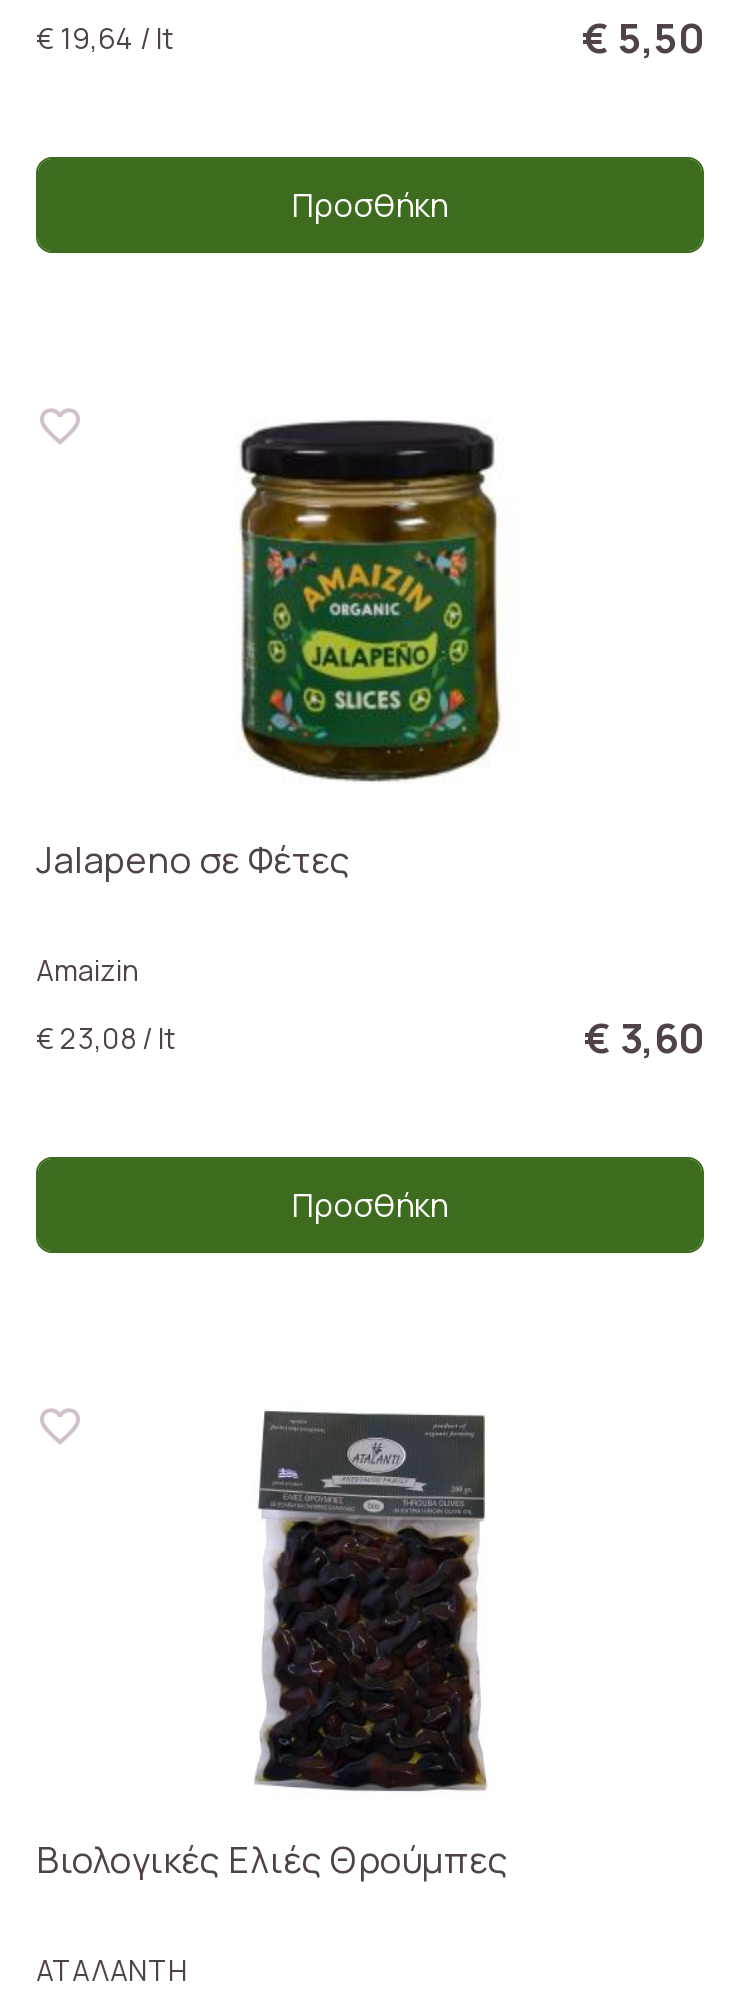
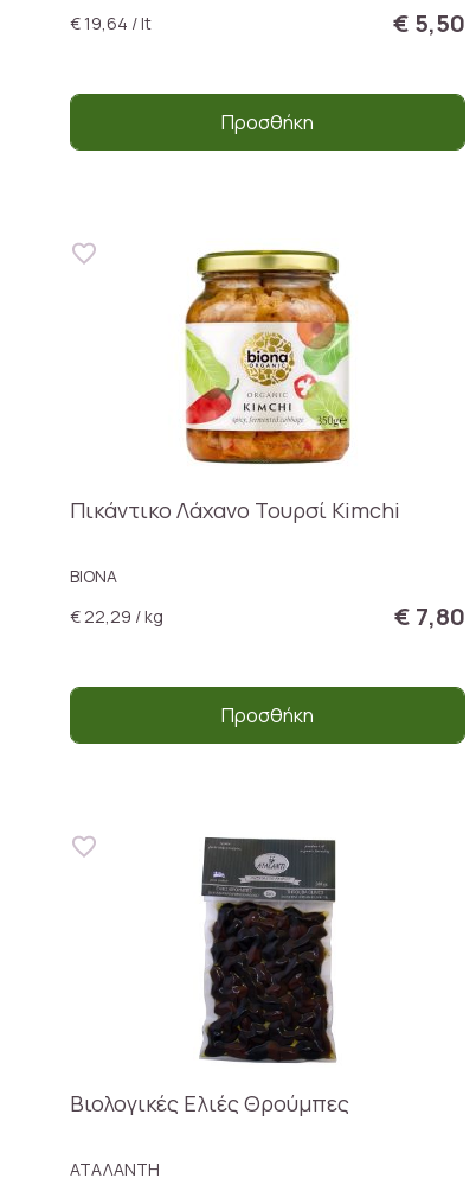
- [image]
- Jalapeno σε Φέτες
+ [image]
+ Πικάντικο Λάχανο Τουρσί Kimchi

- Amaizin
+ BIONA

- € 23,08 / lt
- € 3,60
+ € 22,29 / kg
+ € 7,80
